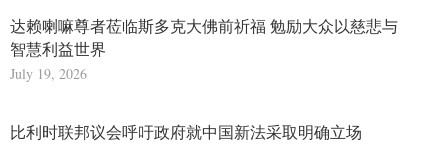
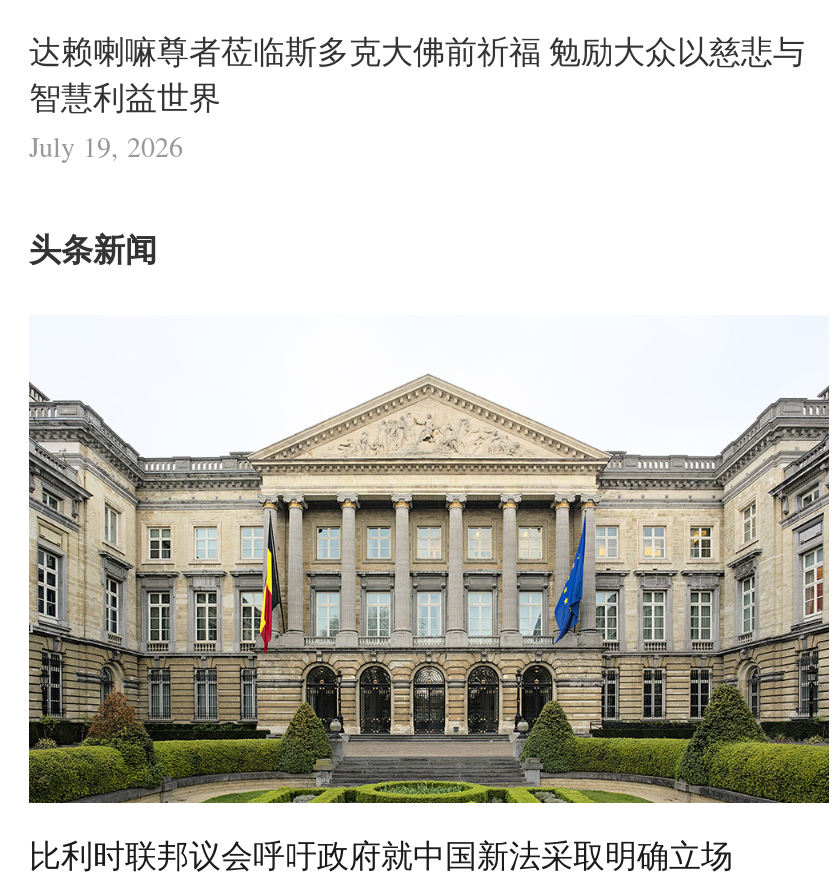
+ [image]

+ 头条新闻
